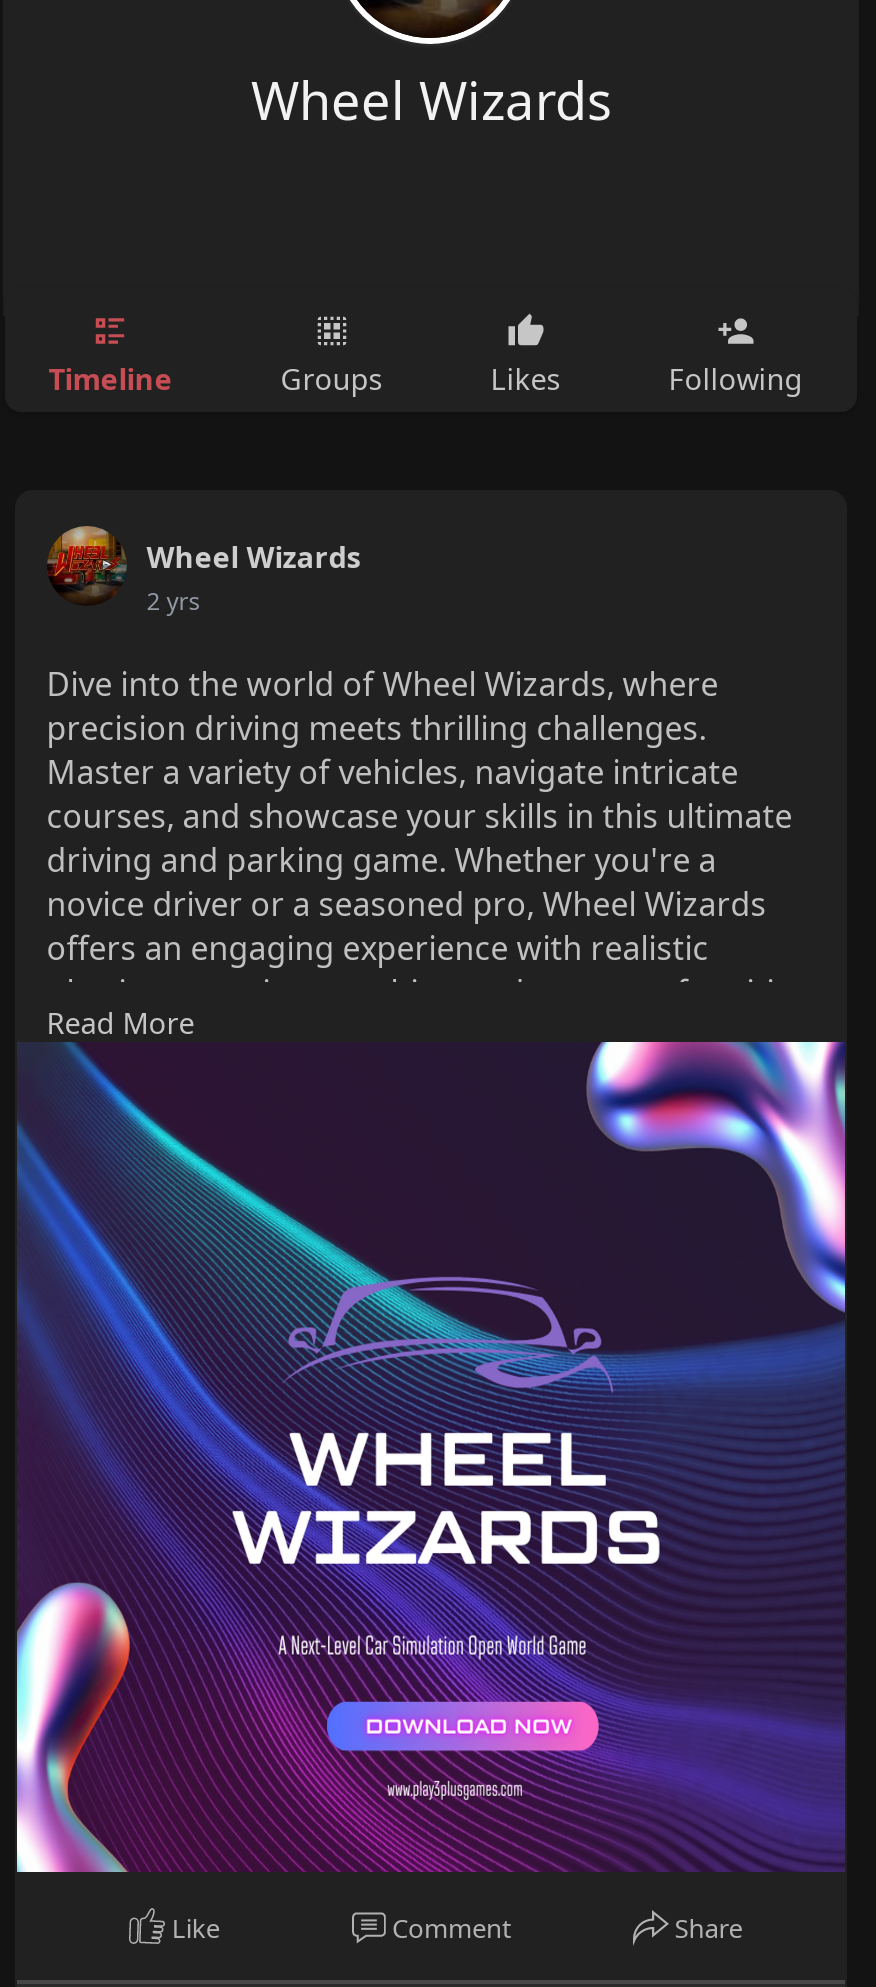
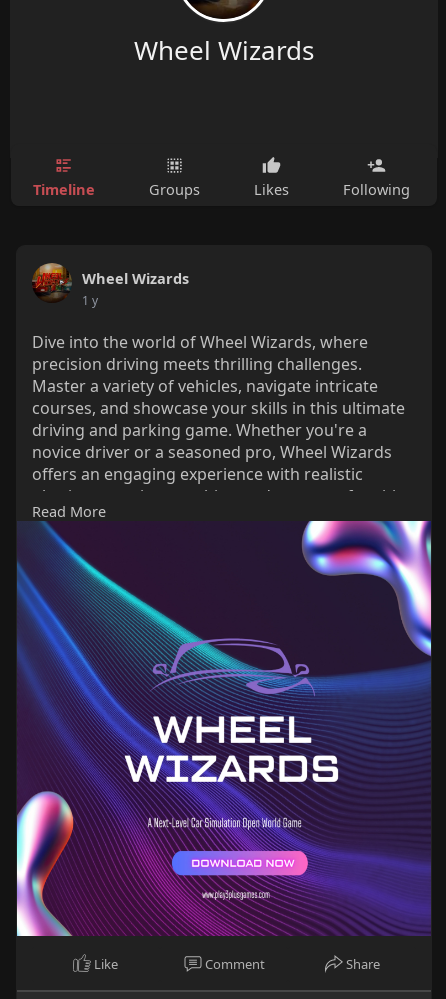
- 2 yrs
+ 1 y
